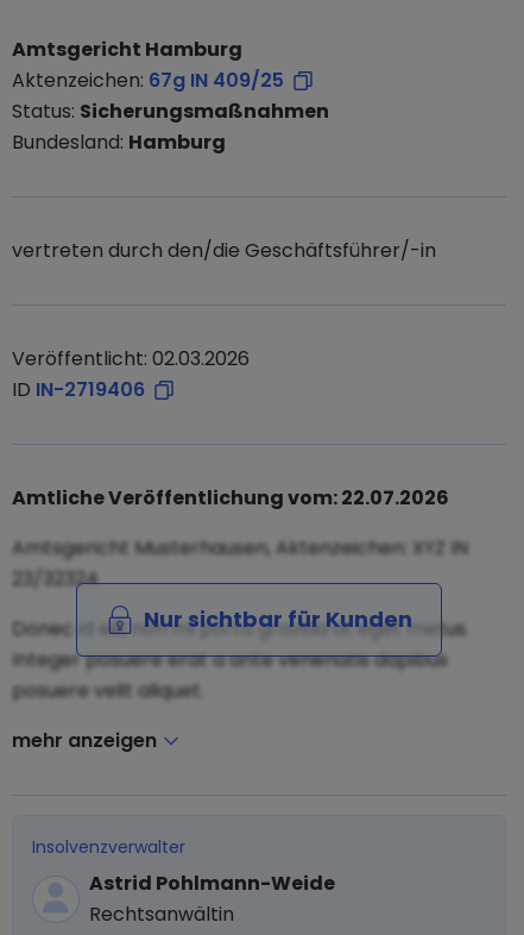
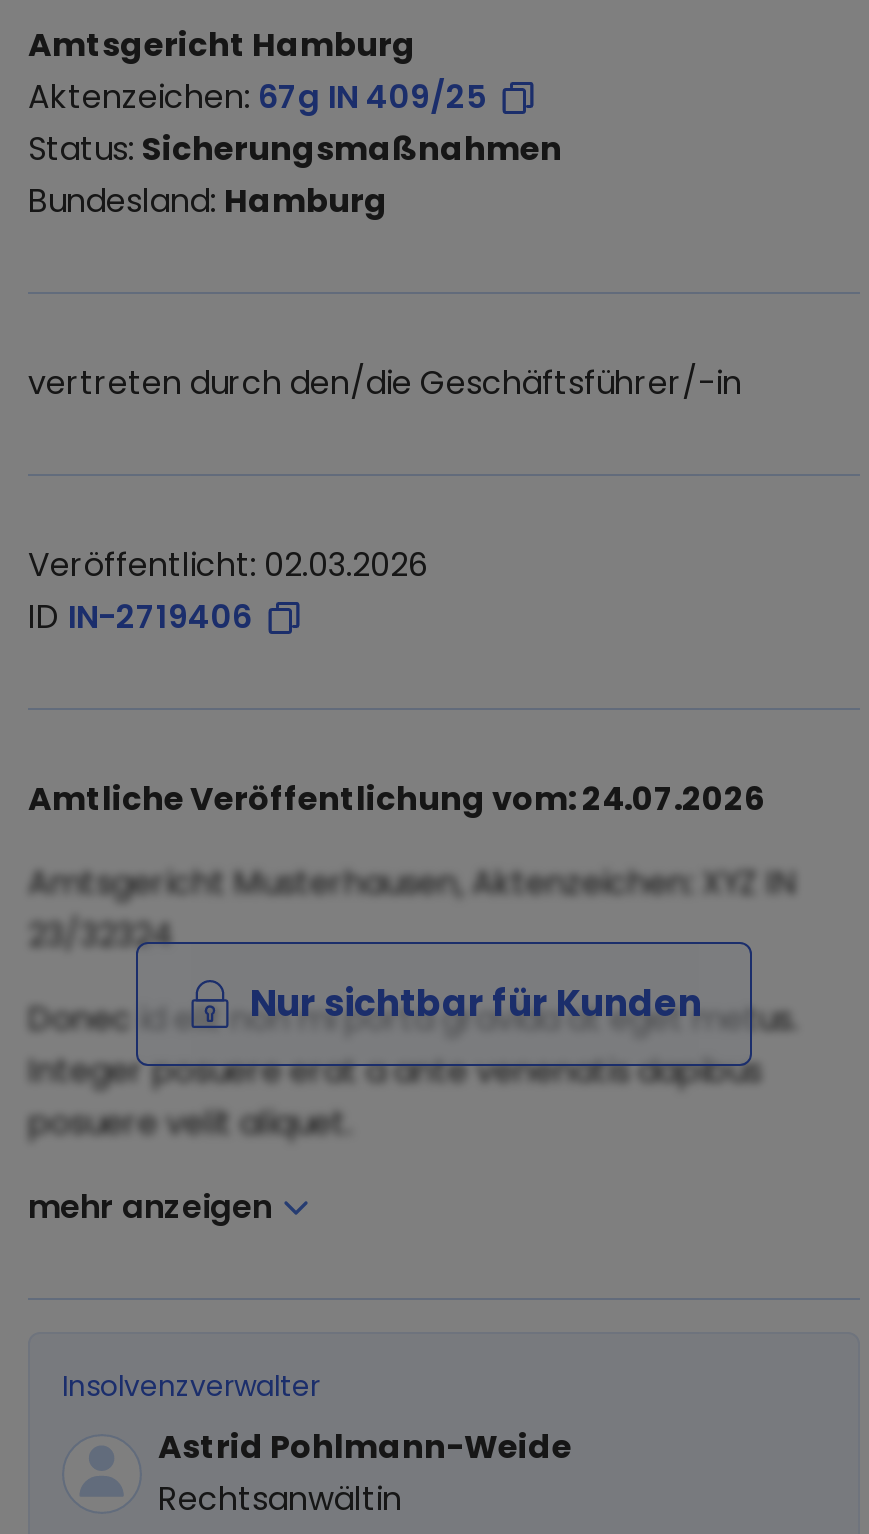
- Amtliche Veröffentlichung vom: 22.07.2026
+ Amtliche Veröffentlichung vom: 24.07.2026
